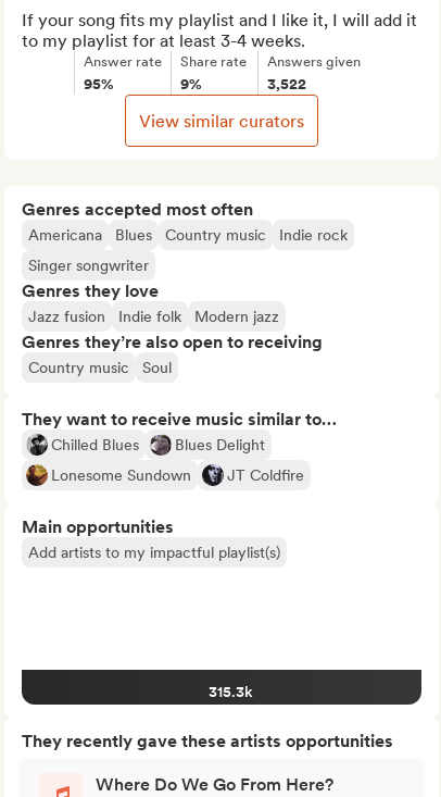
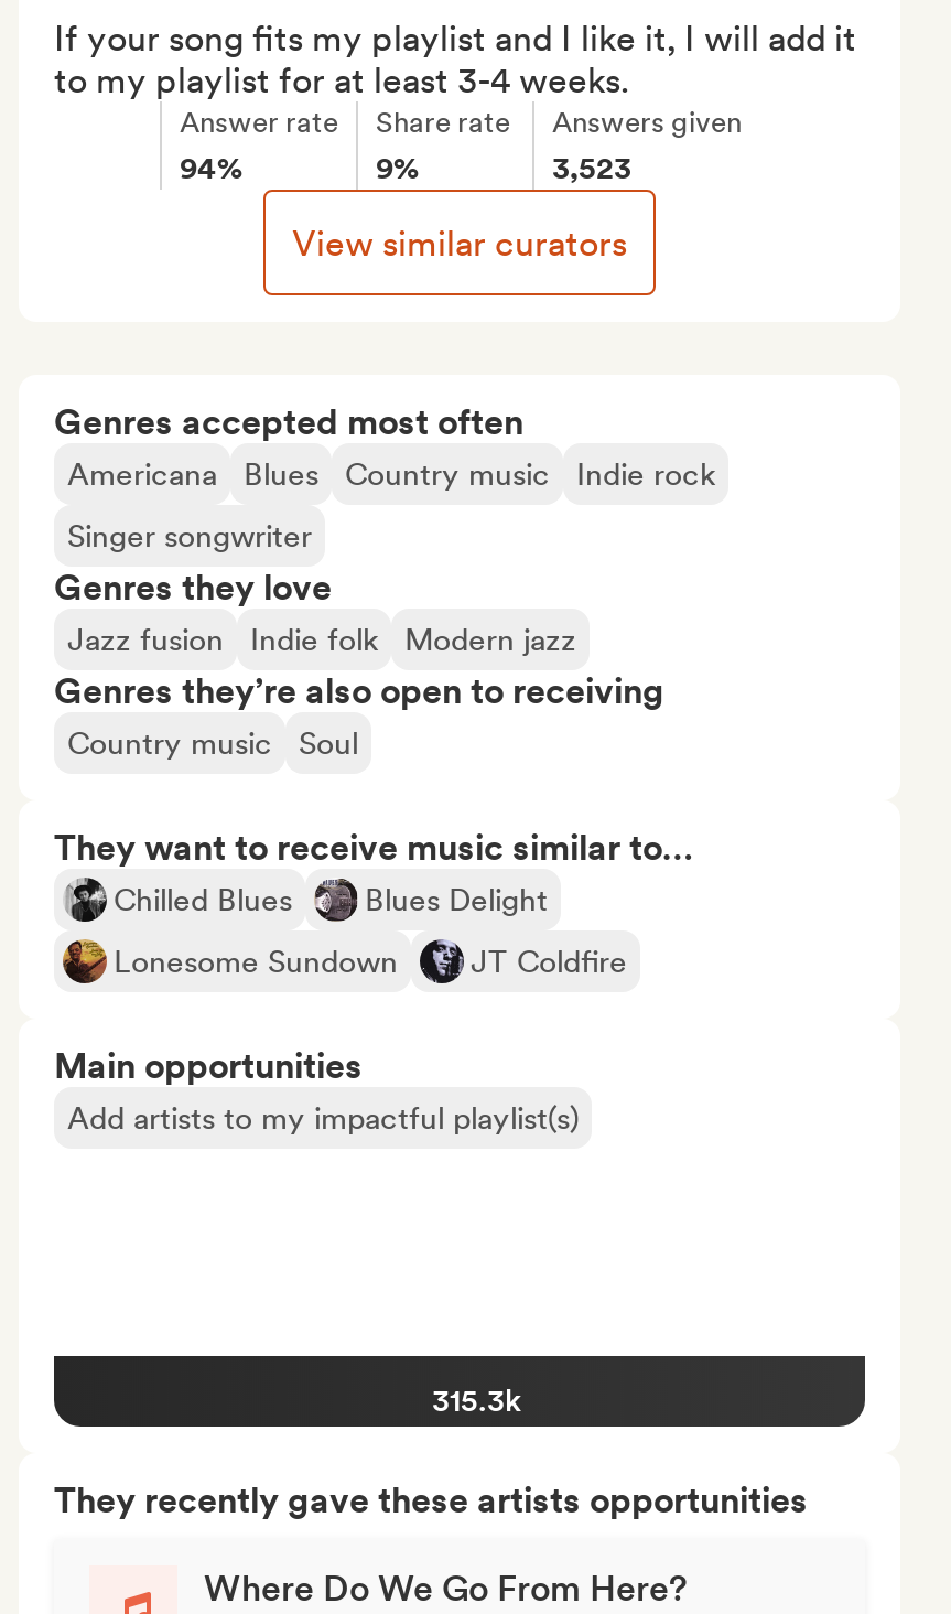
- 95%
+ 94%

- 3,522
+ 3,523
